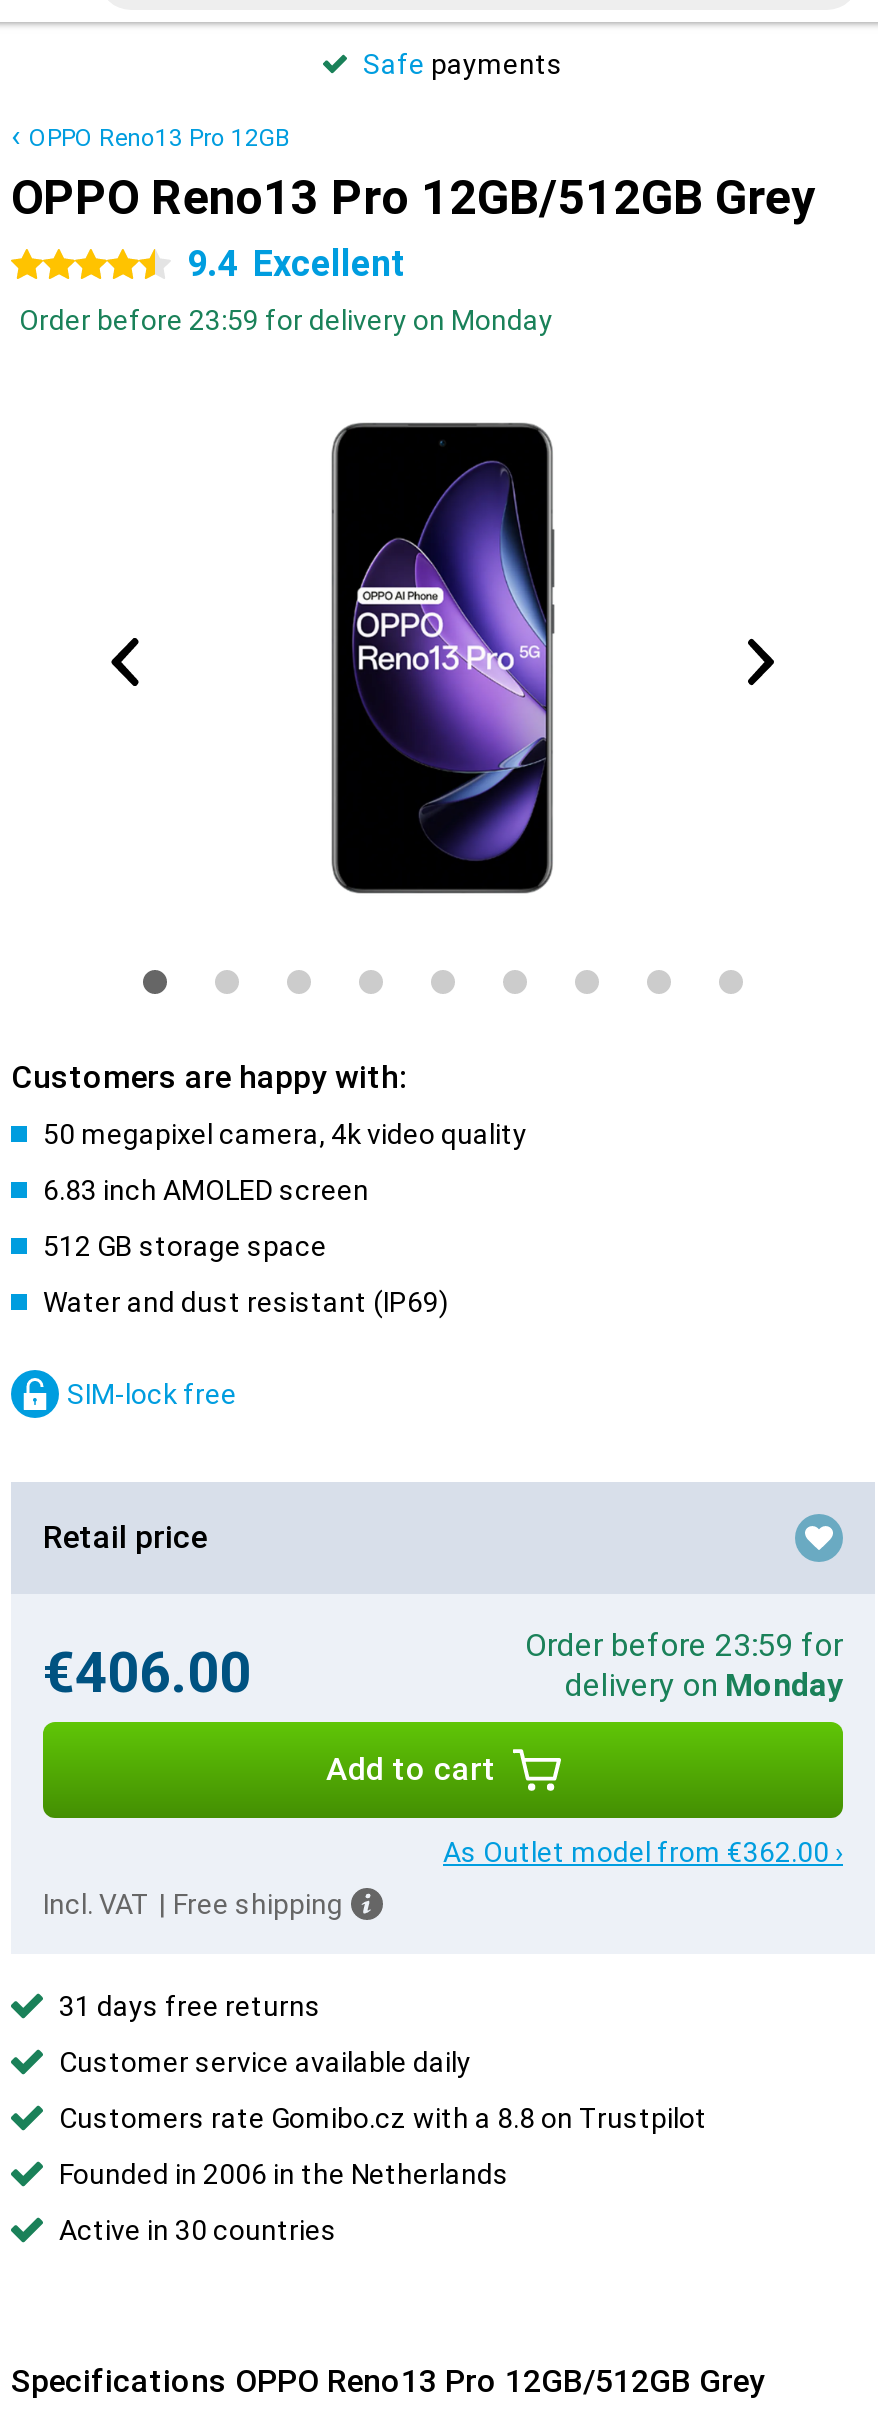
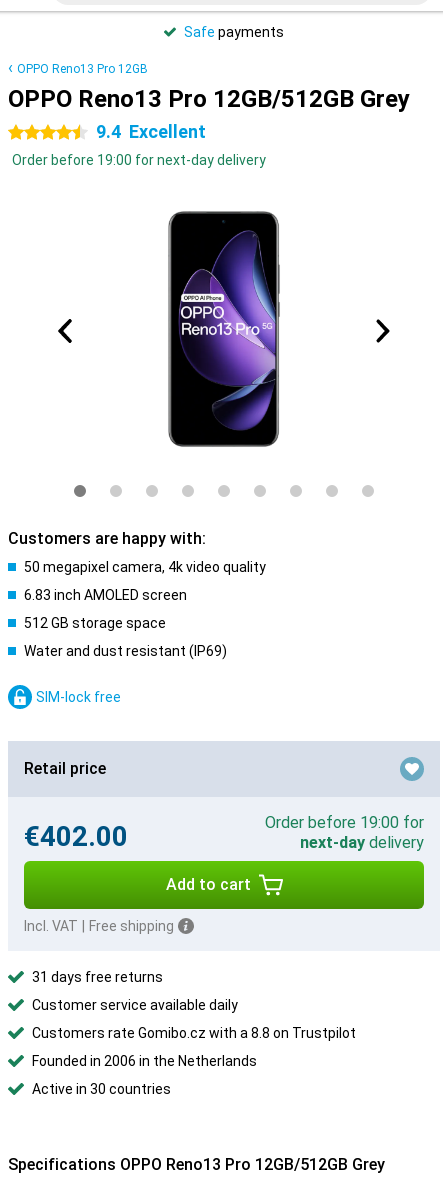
- Order before 23:59 for delivery on Monday
+ Order before 19:00 for next-day delivery

- €406.00
- Order before 23:59 for
- delivery on Monday
+ €402.00
+ Order before 19:00 for
+ next-day delivery

- As Outlet model from €362.00 ›
